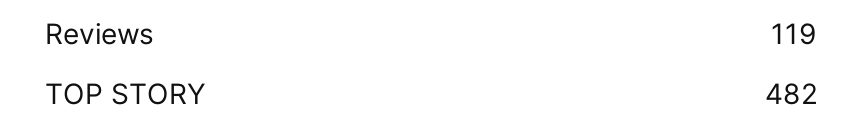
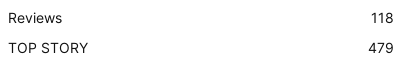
- 119
+ 118

- 482
+ 479
